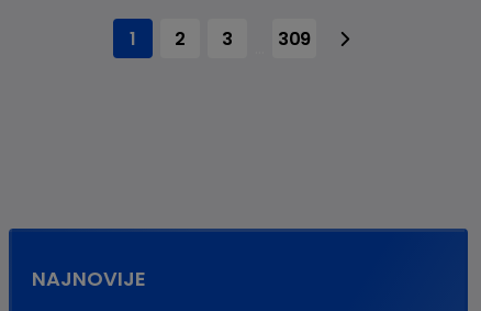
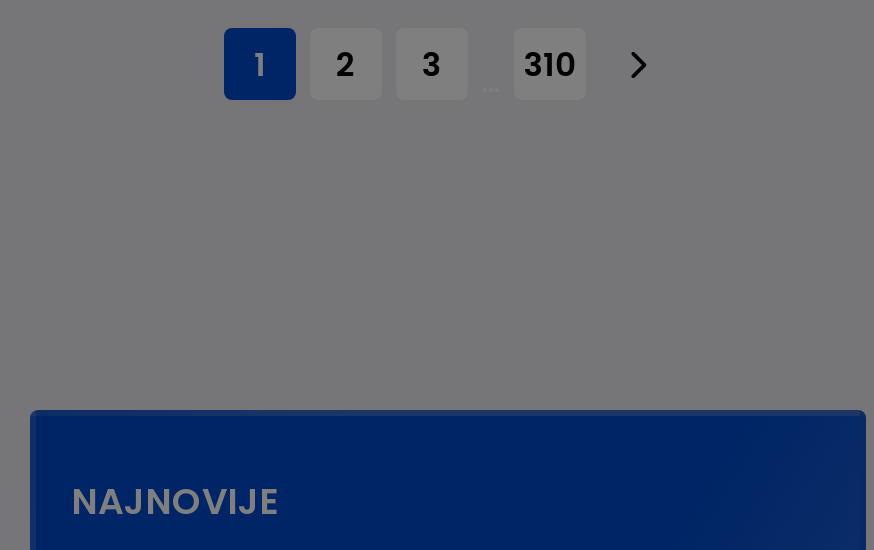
- 1 2 3 ... 309
+ 1 2 3 ... 310
